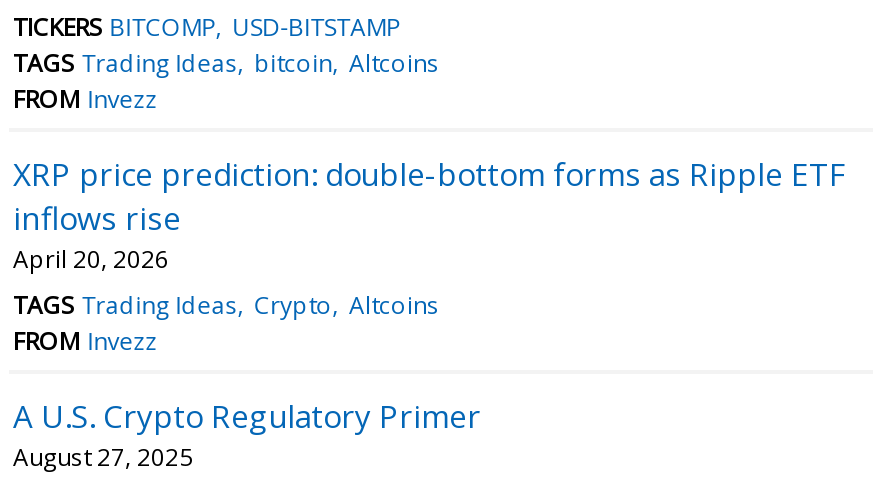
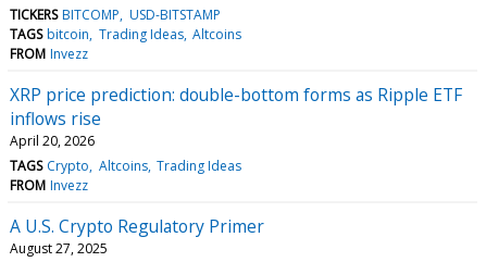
- TAGS Trading Ideas bitcoin Altcoins
+ TAGS bitcoin Trading Ideas Altcoins

- TAGS Trading Ideas Crypto Altcoins
+ TAGS Crypto Altcoins Trading Ideas
